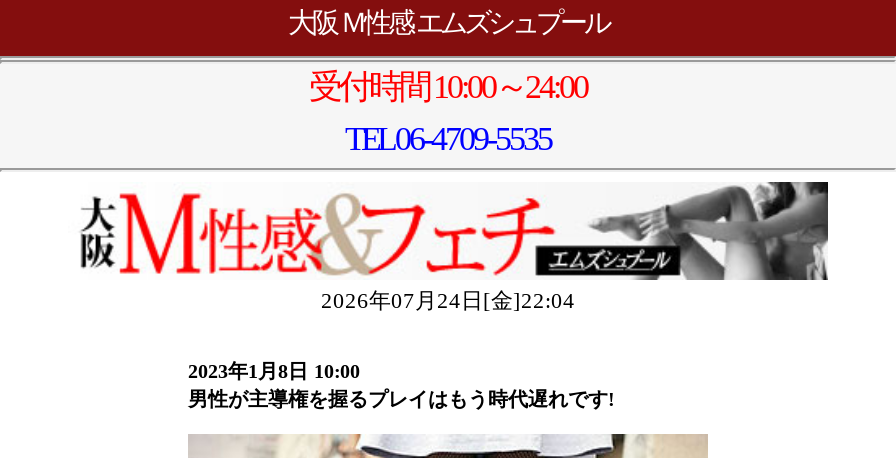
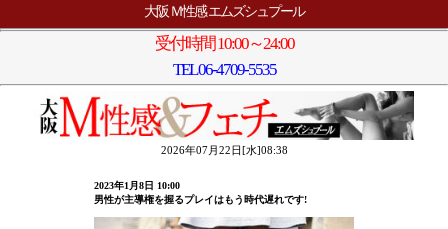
- 2026年07月24日[金]22:04
+ 2026年07月22日[水]08:38
